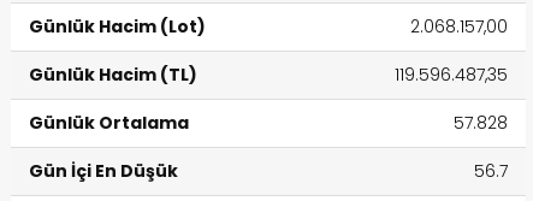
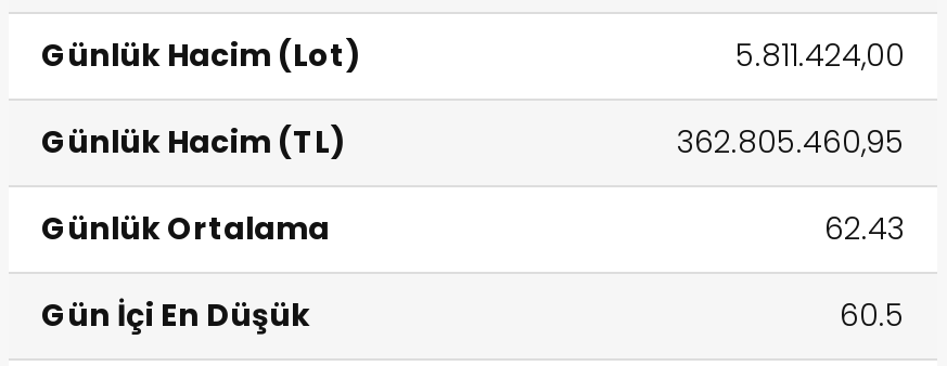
- 2.068.157,00
+ 5.811.424,00

- 119.596.487,35
+ 362.805.460,95

- 57.828
+ 62.43

- 56.7
+ 60.5
